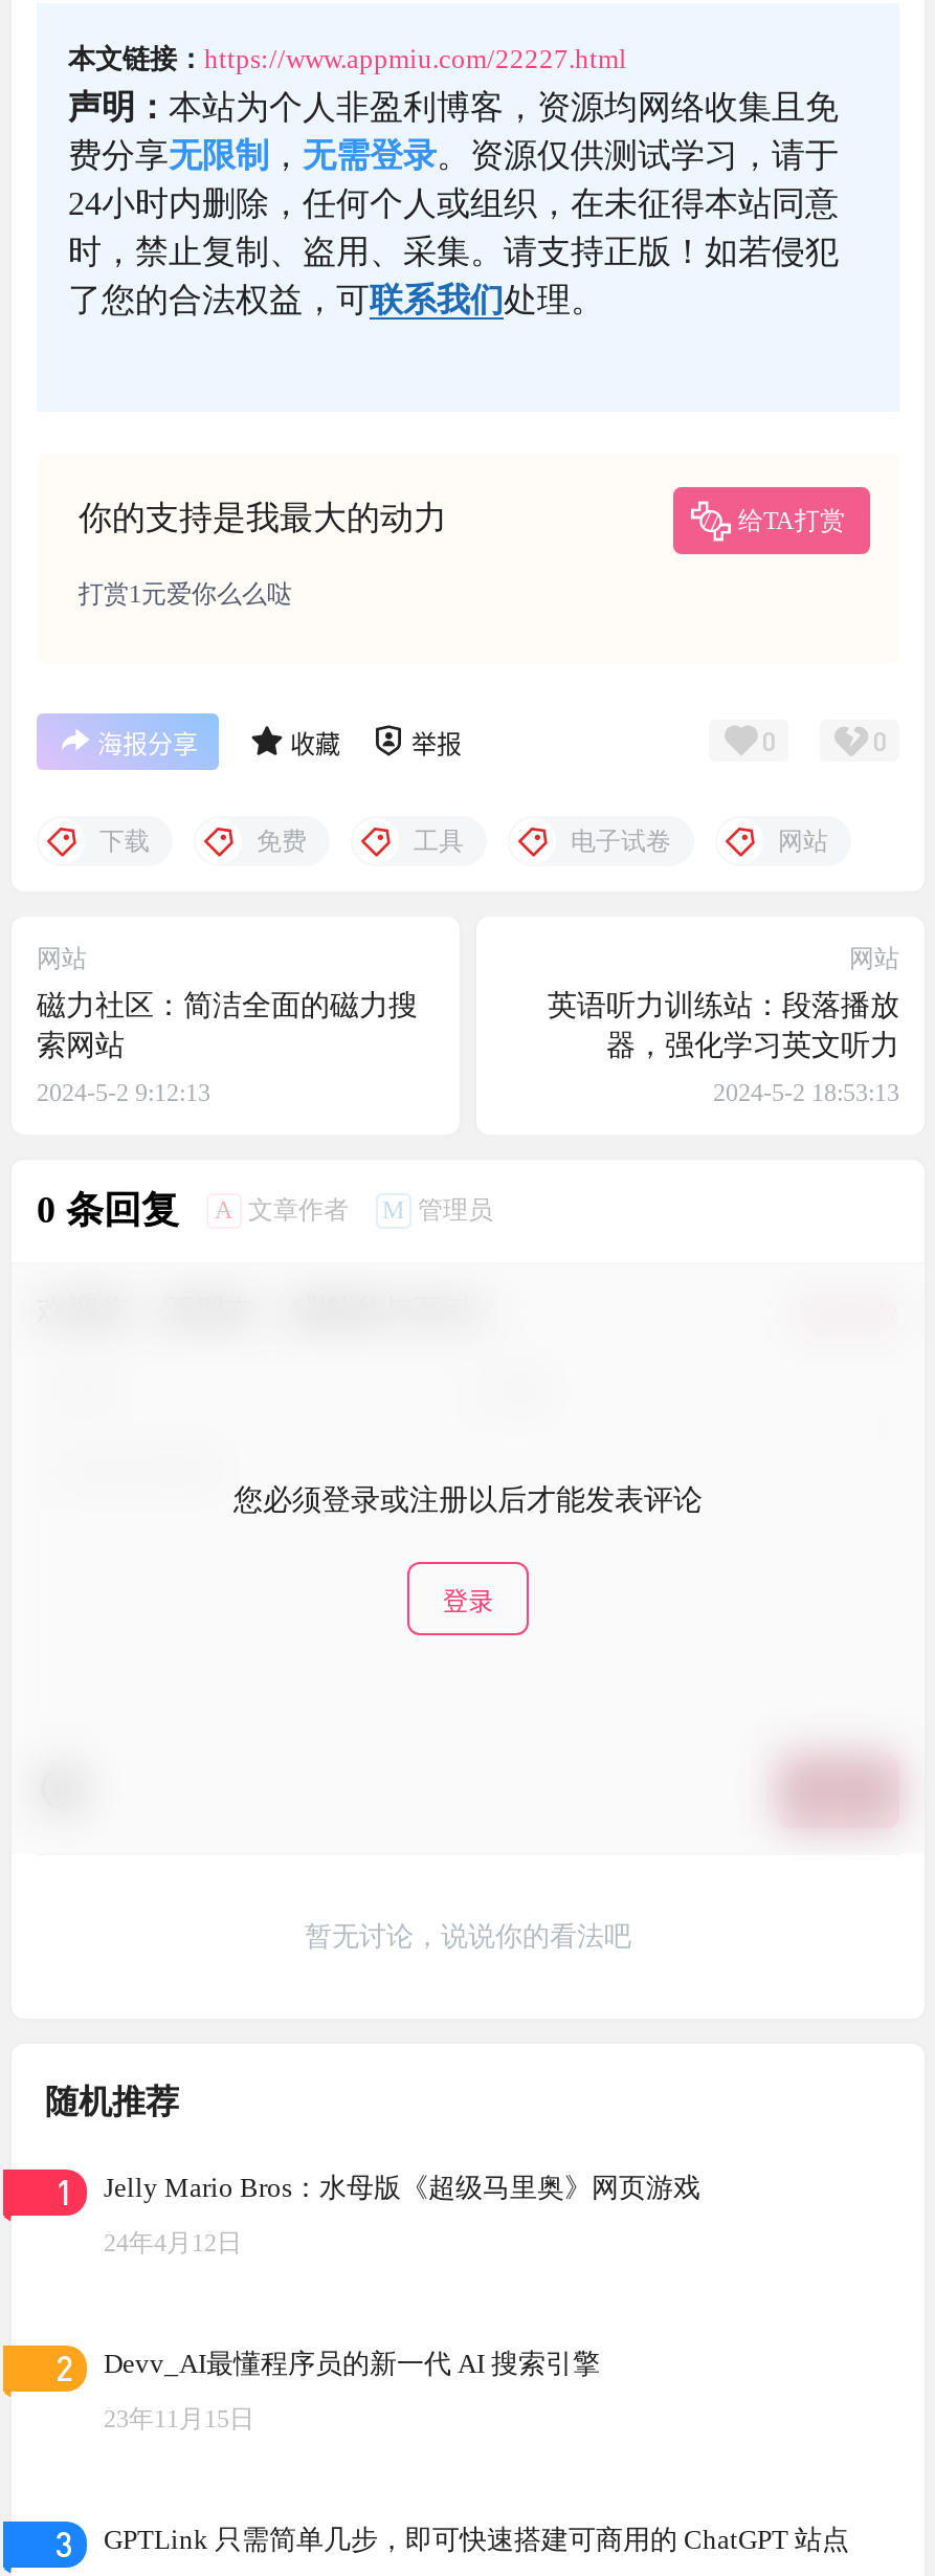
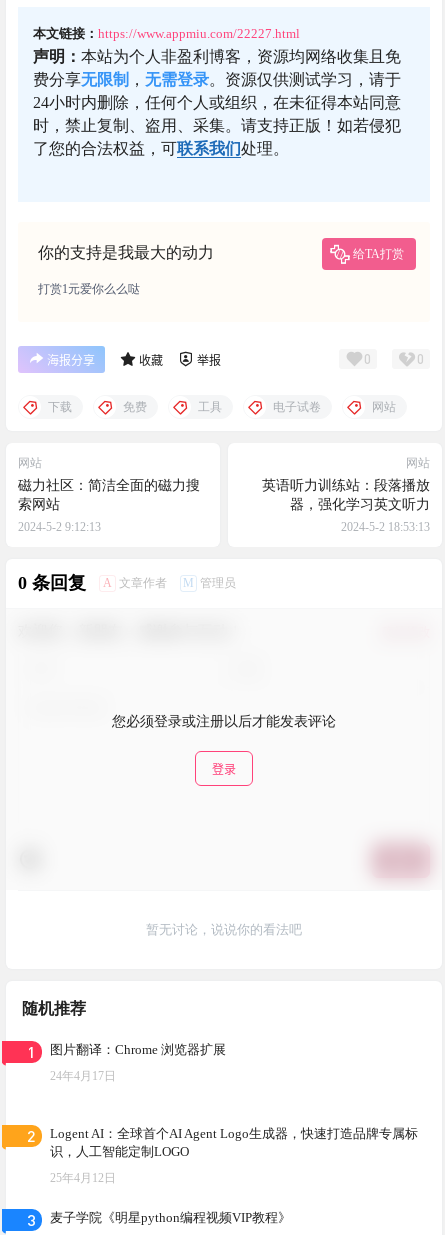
- Jelly Mario Bros：水母版《超级马里奥》网页游戏
+ 图片翻译：Chrome 浏览器扩展

- 24年4月12日
+ 24年4月17日

- Devv_AI最懂程序员的新一代 AI 搜索引擎
+ Logent AI：全球首个AI Agent Logo生成器，快速打造品牌专属标
+ 识，人工智能定制LOGO

- 23年11月15日
+ 25年4月12日

- GPTLink 只需简单几步，即可快速搭建可商用的 ChatGPT 站点
+ 麦子学院《明星python编程视频VIP教程》
